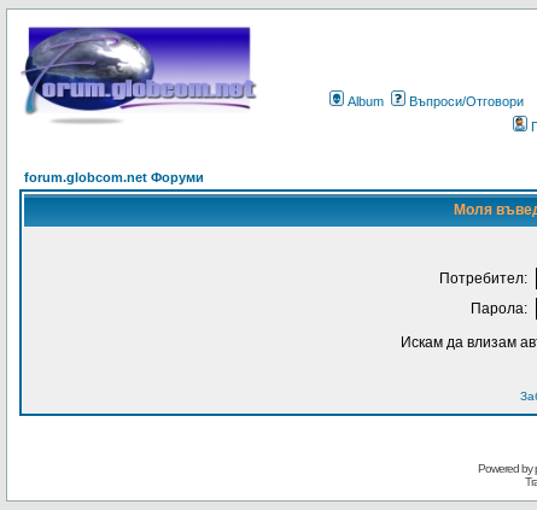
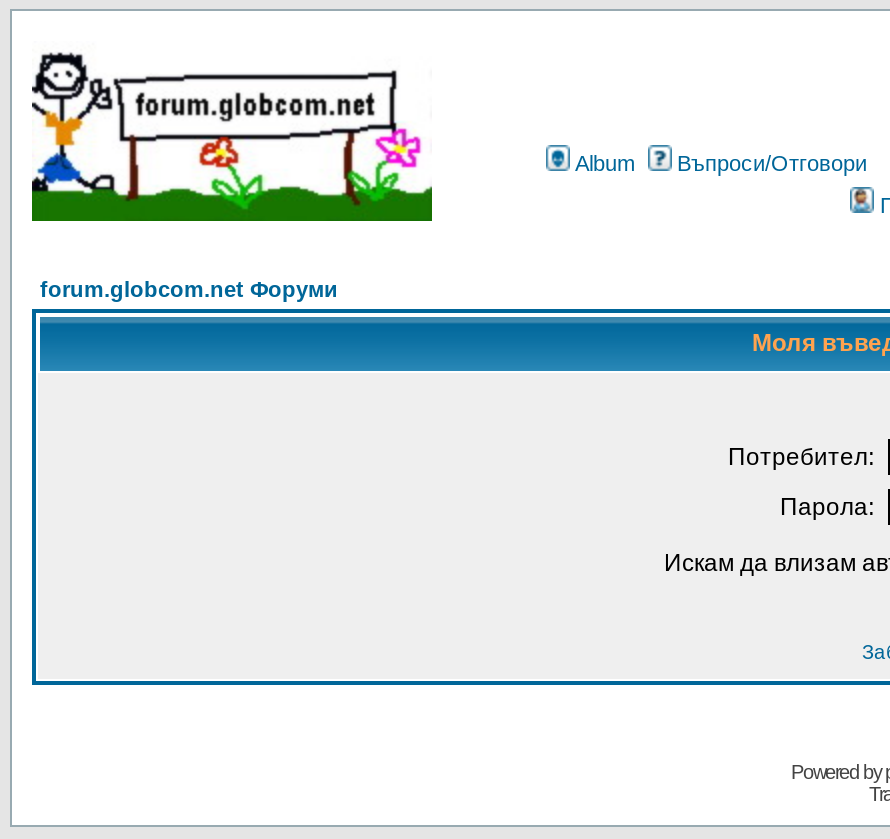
- [image]
+ [image]
